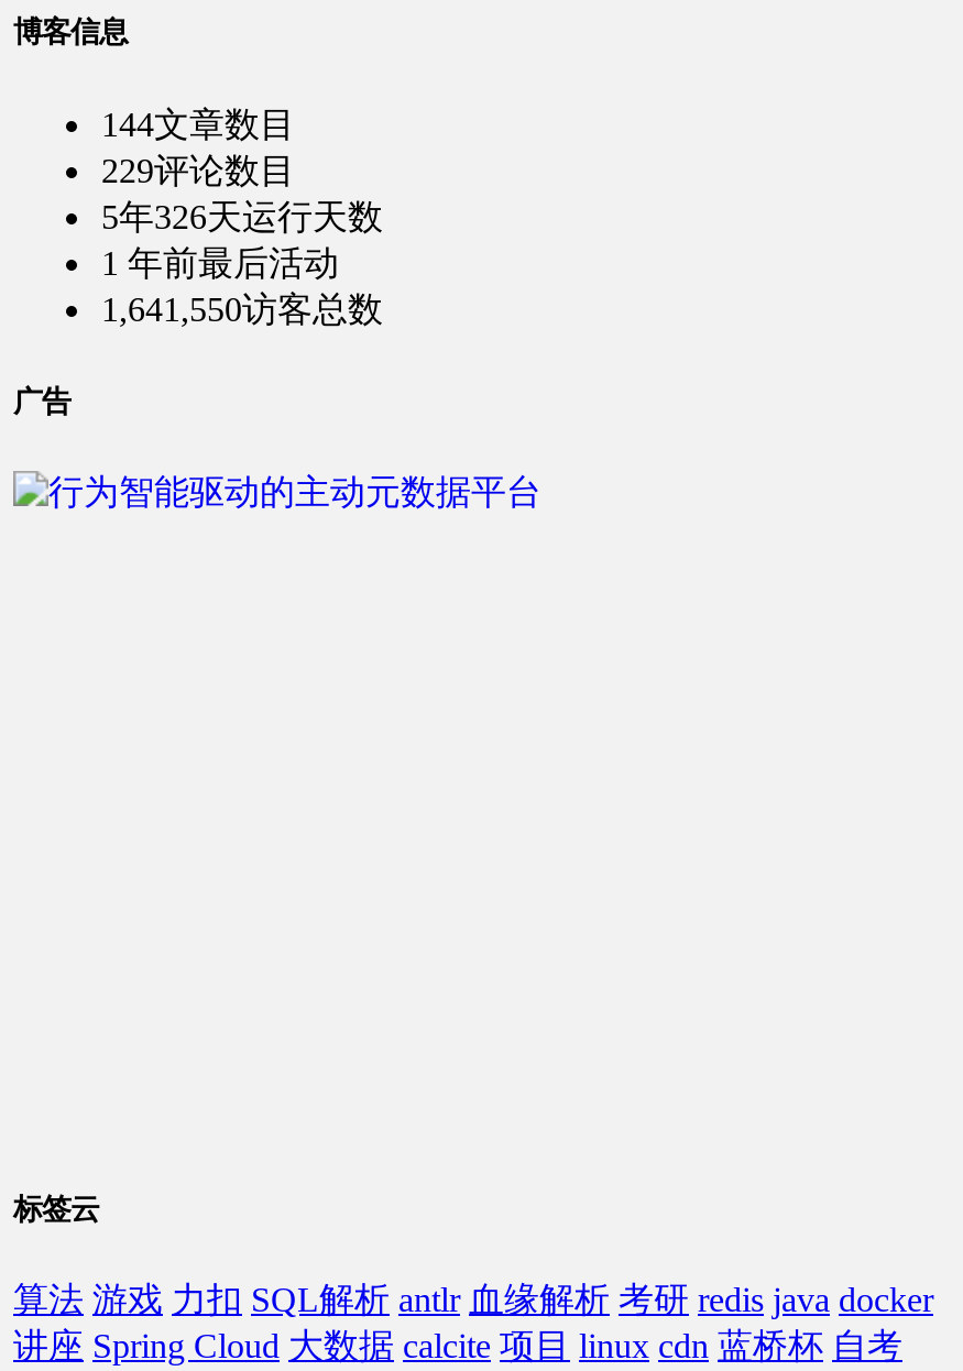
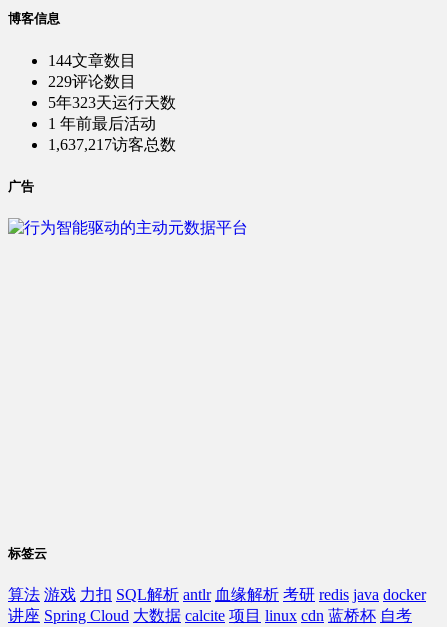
- 5年326天运行天数
+ 5年323天运行天数

- 1,641,550访客总数
+ 1,637,217访客总数
